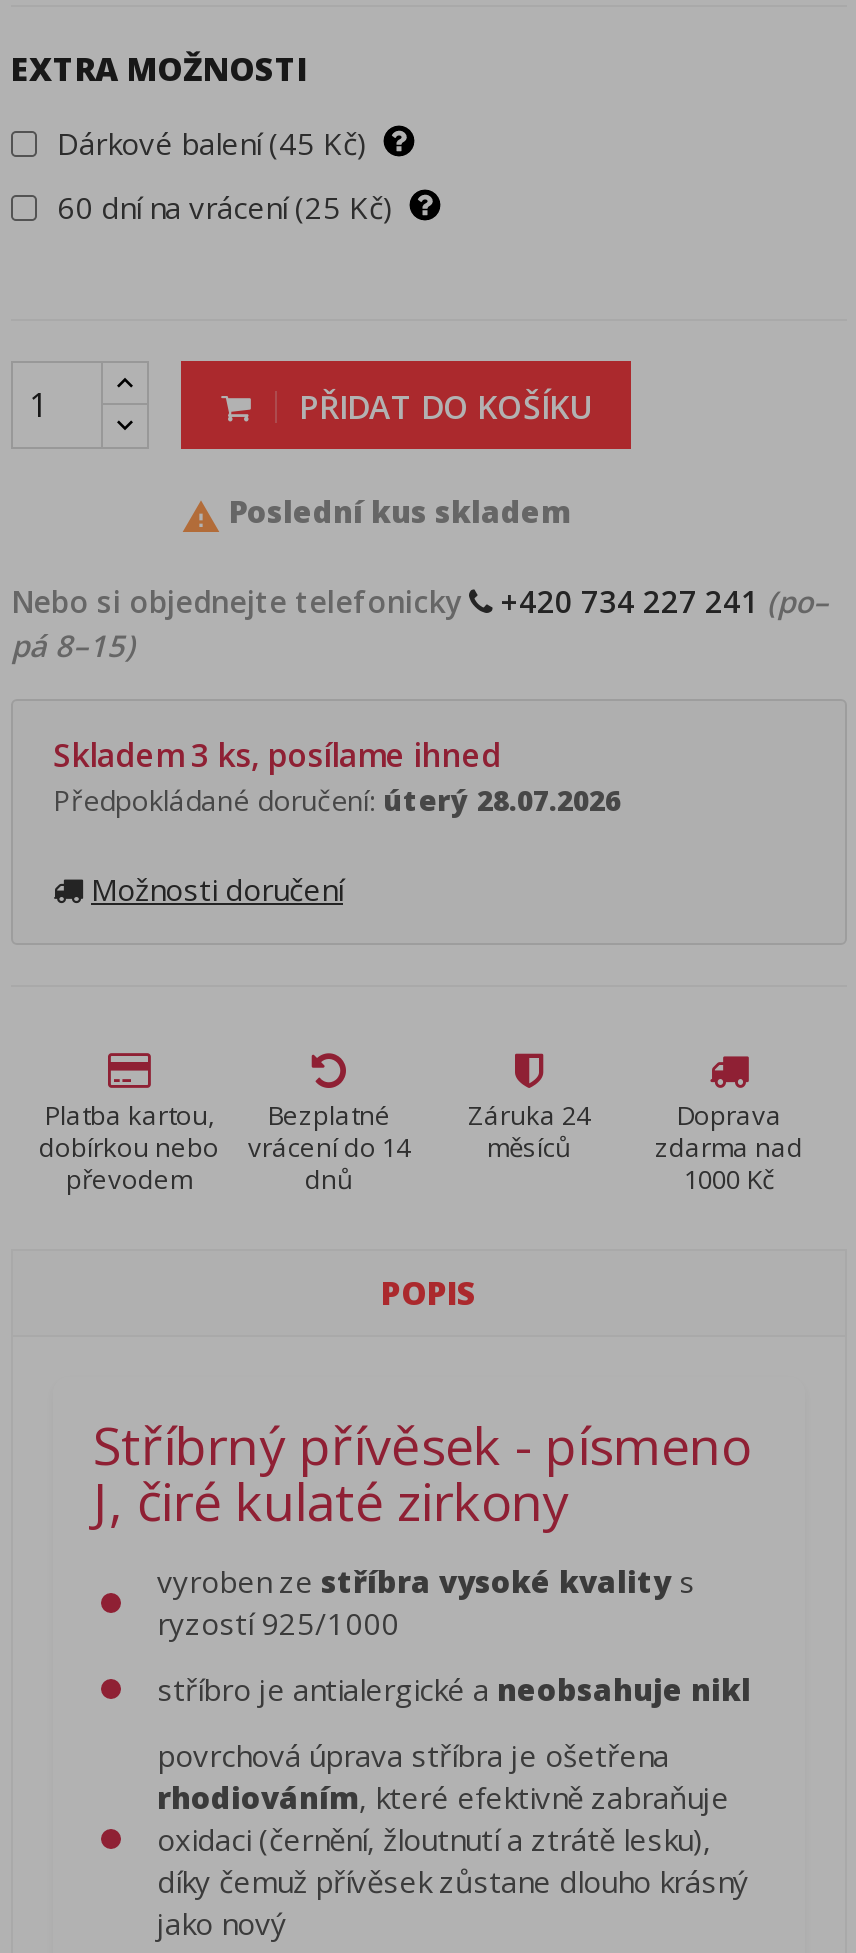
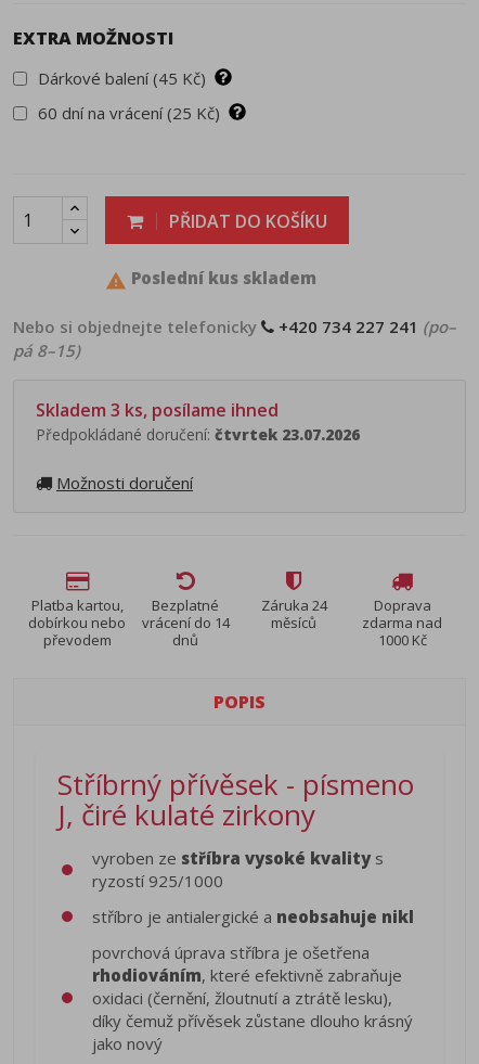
- Předpokládané doručení: úterý 28.07.2026
+ Předpokládané doručení: čtvrtek 23.07.2026
